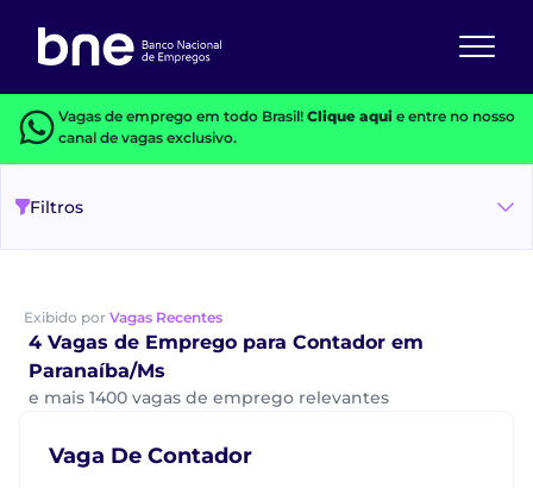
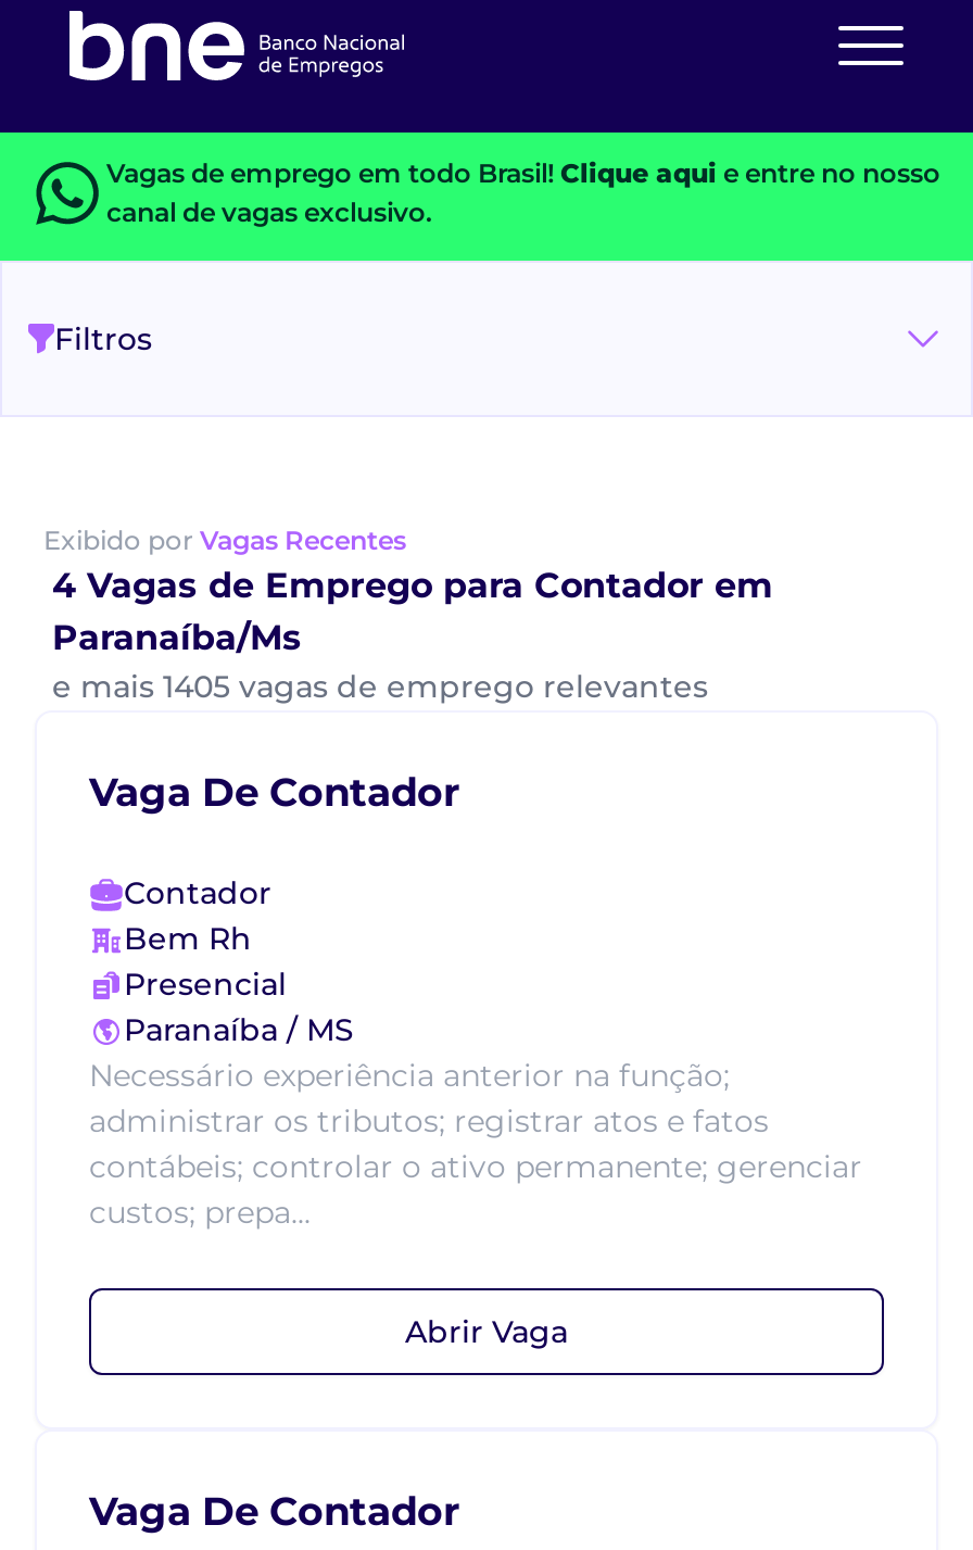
- e mais 1400 vagas de emprego relevantes
+ e mais 1405 vagas de emprego relevantes
+ Vaga De Contador
+ Contador
+ Bem Rh
+ Presencial
+ Paranaíba / MS
+ Necessário experiência anterior na função;
+ administrar os tributos; registrar atos e fatos
+ contábeis; controlar o ativo permanente; gerenciar
+ custos; prepa...
+ Abrir Vaga
